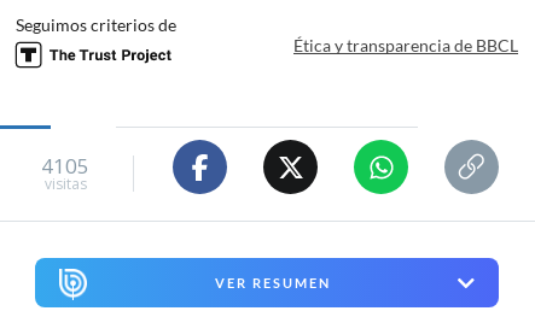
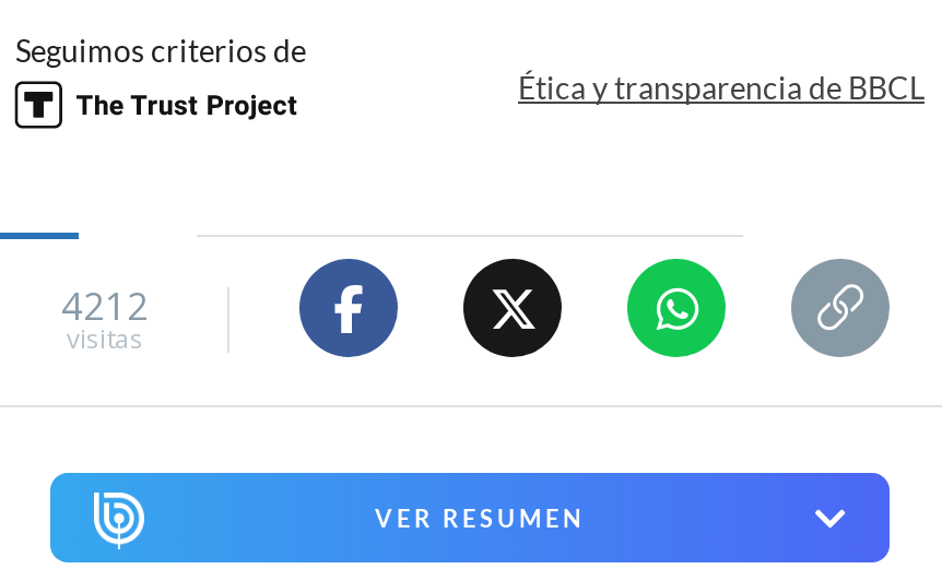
- 4105
+ 4212
